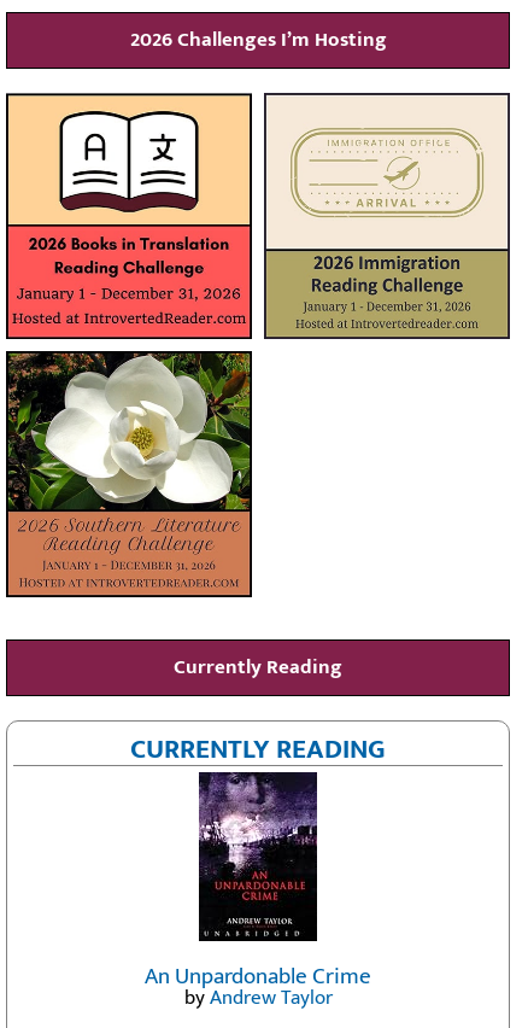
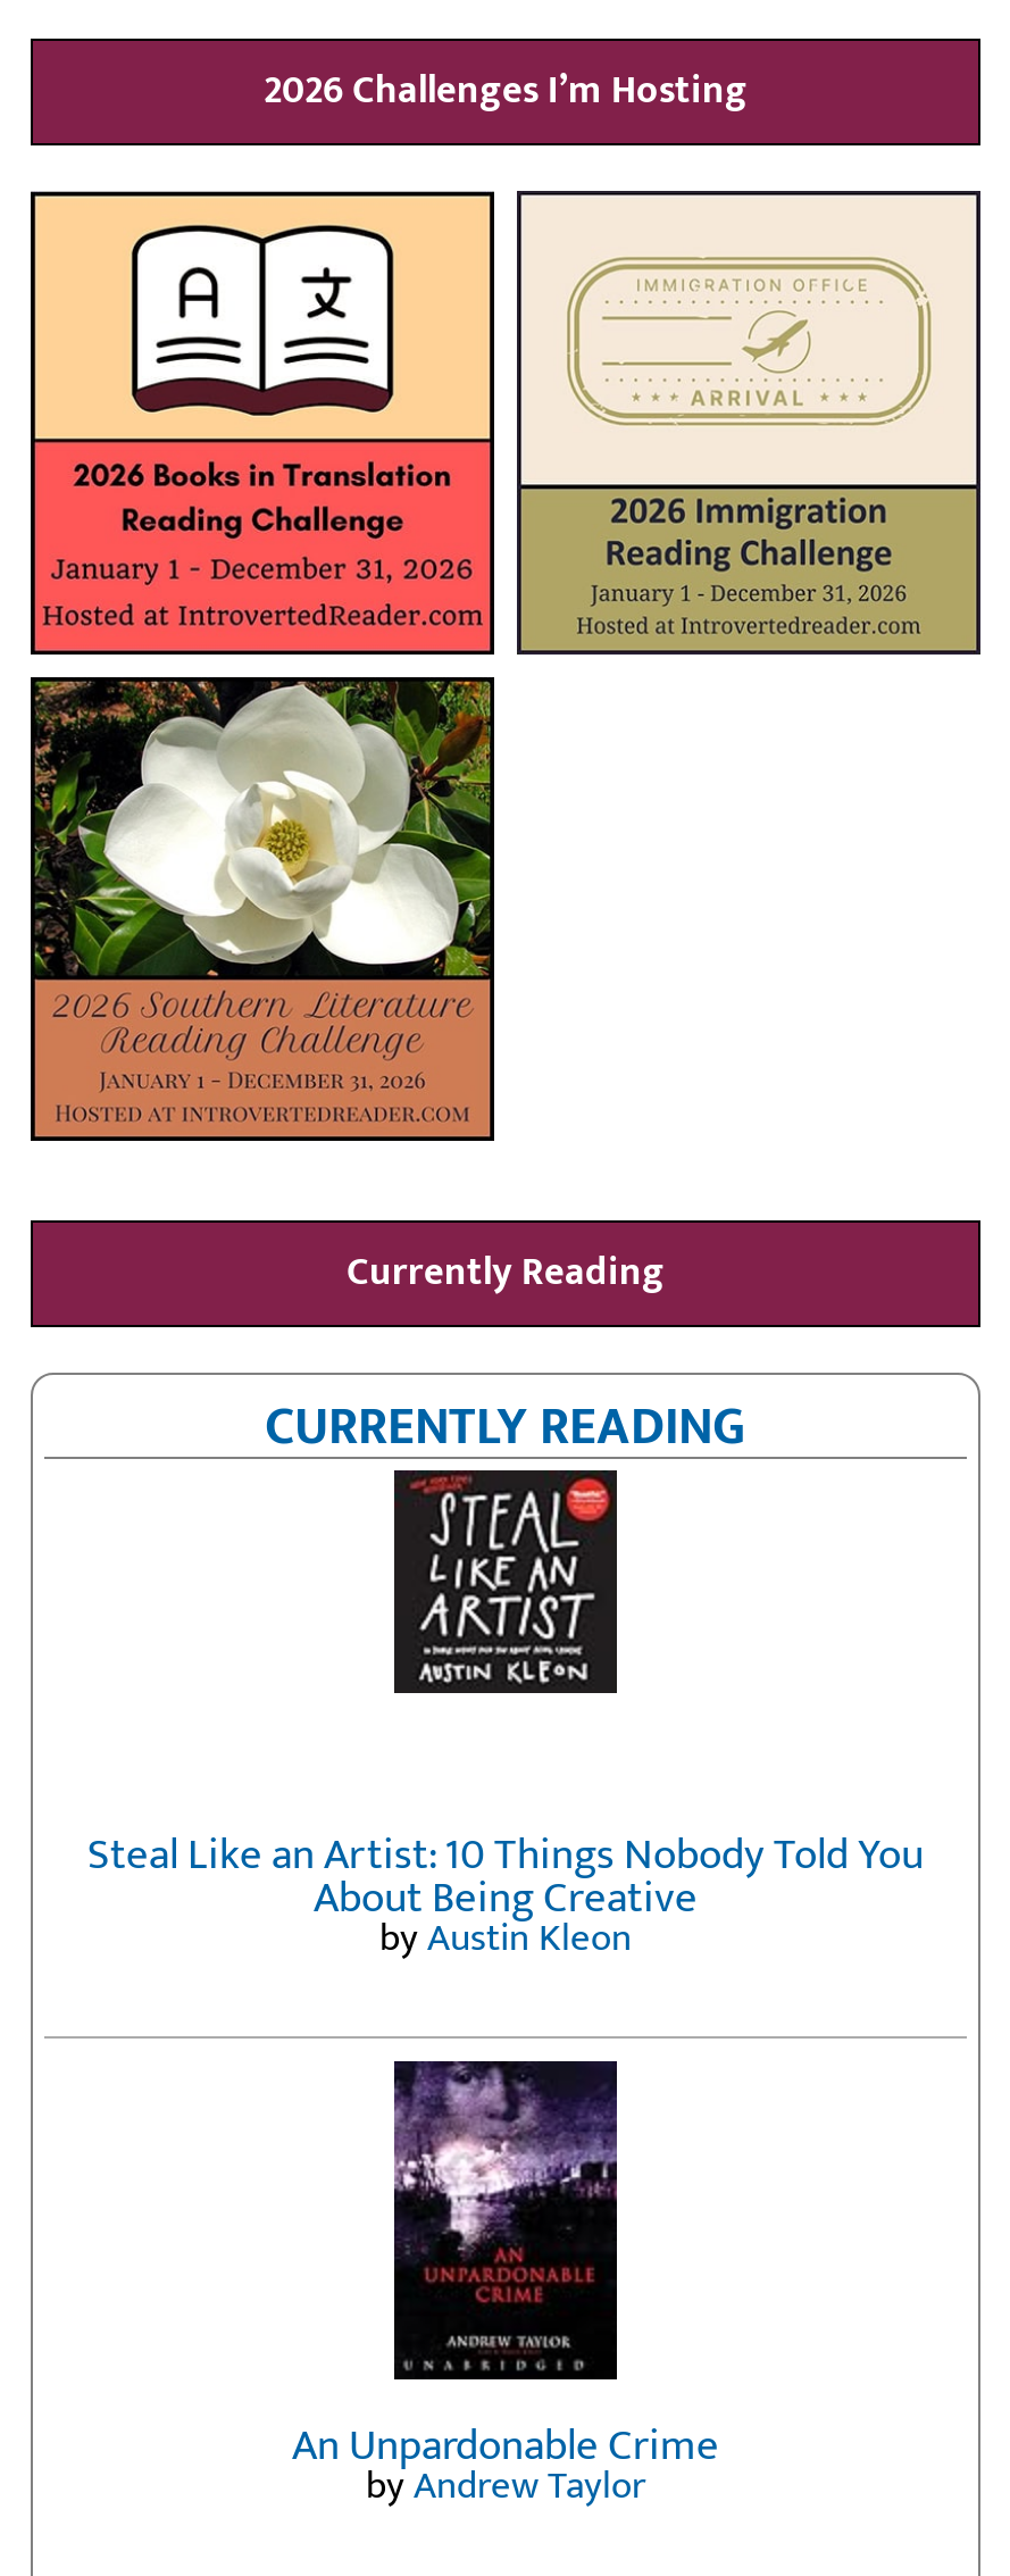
+ [image]
+ Steal Like an Artist: 10 Things Nobody Told You
+ About Being Creative
+ byAustin Kleon
